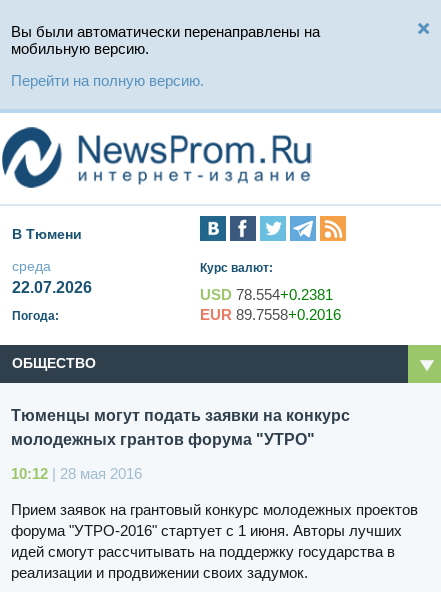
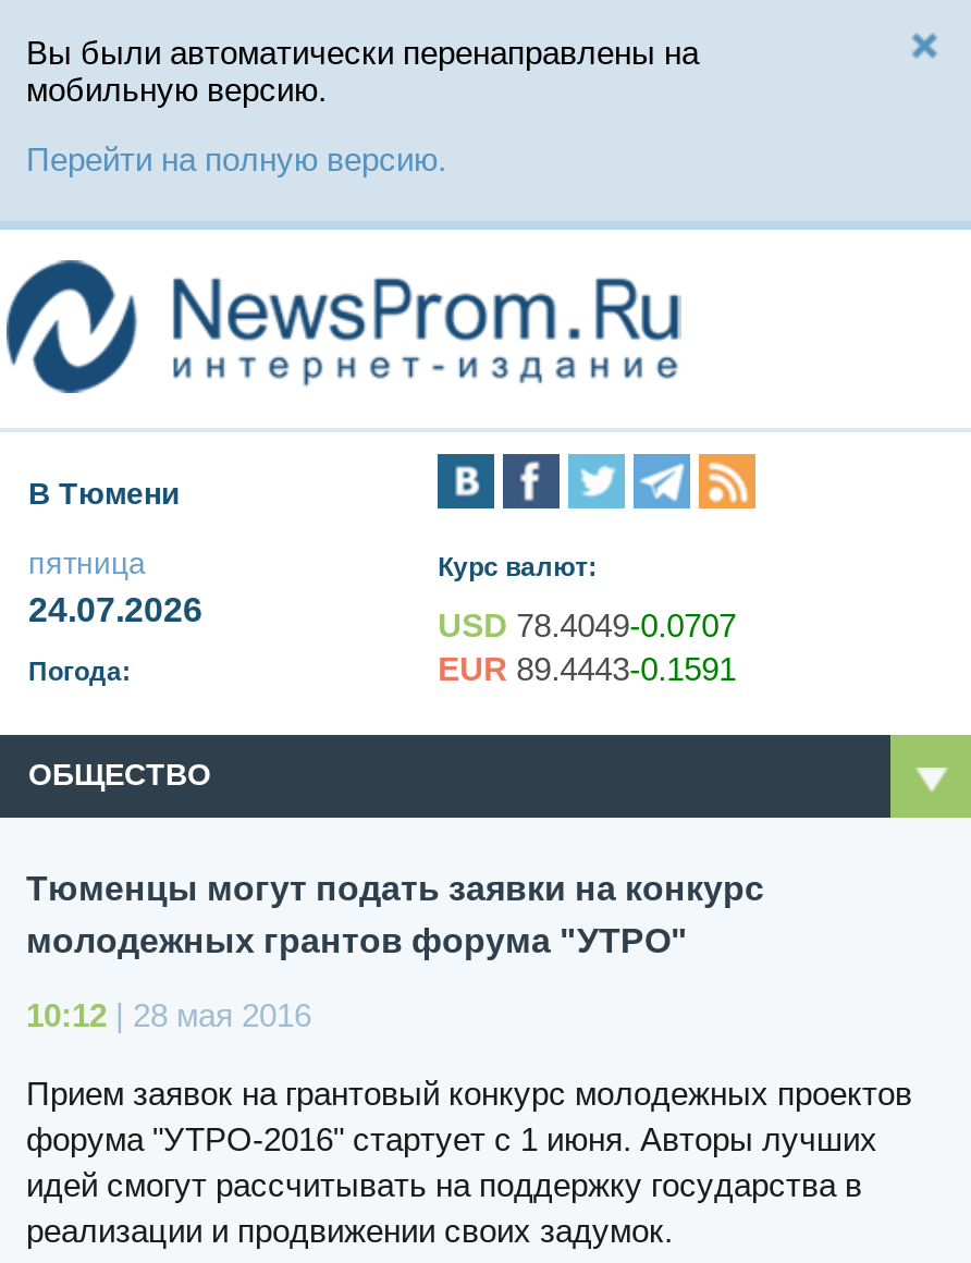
- среда
- 22.07.2026
+ пятница
+ 24.07.2026

- USD 78.554+0.2381
+ USD 78.4049-0.0707

- EUR 89.7558+0.2016
+ EUR 89.4443-0.1591
